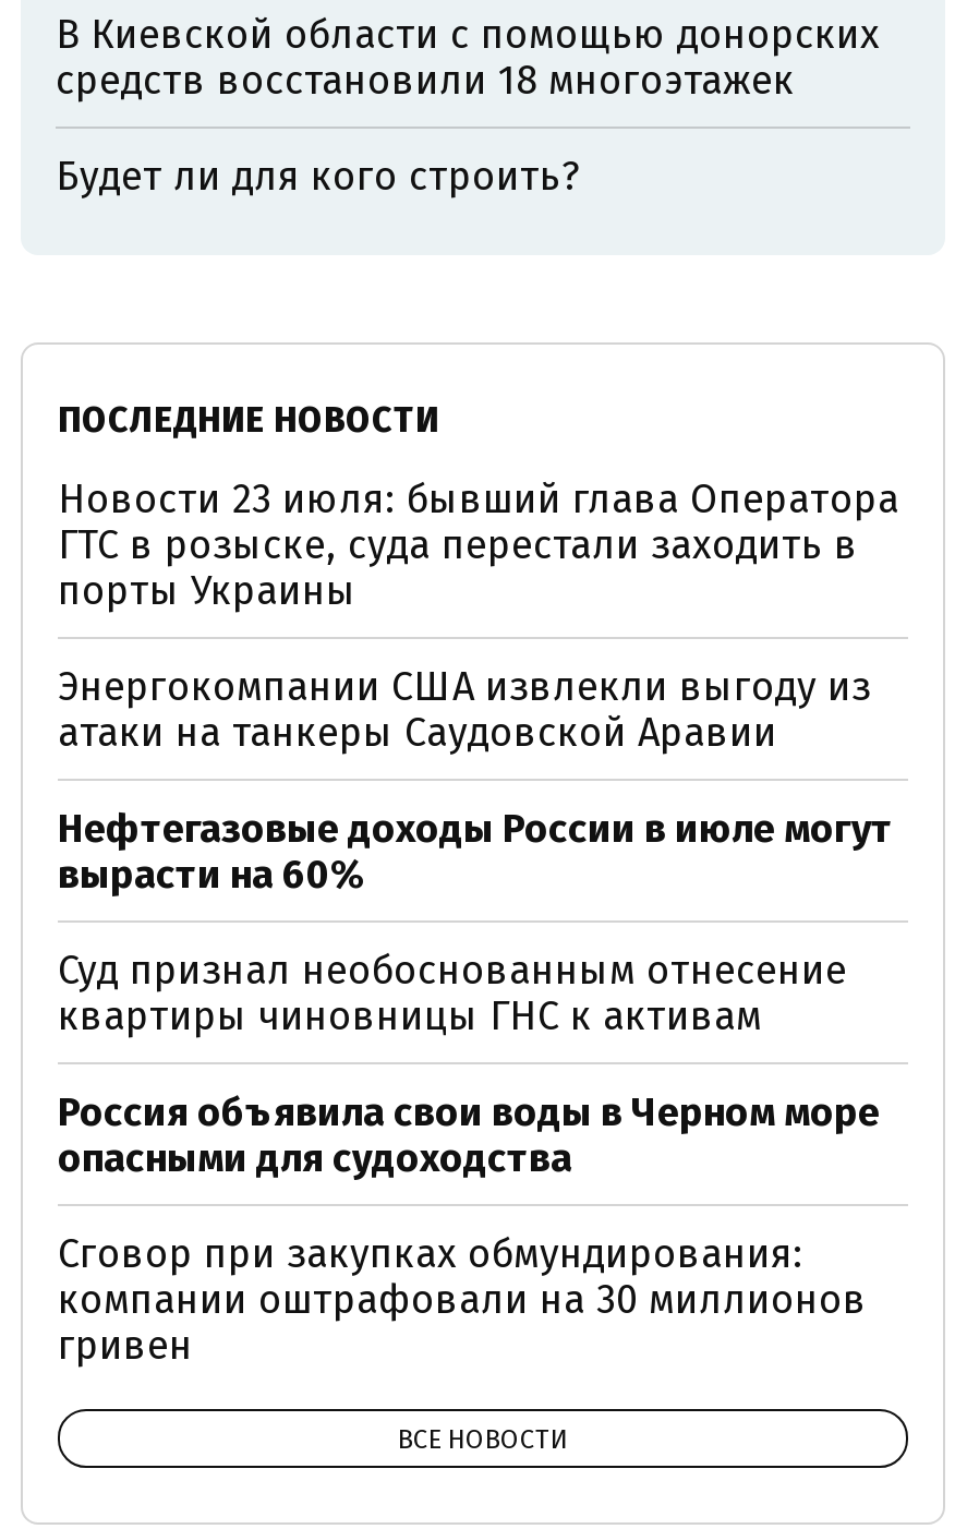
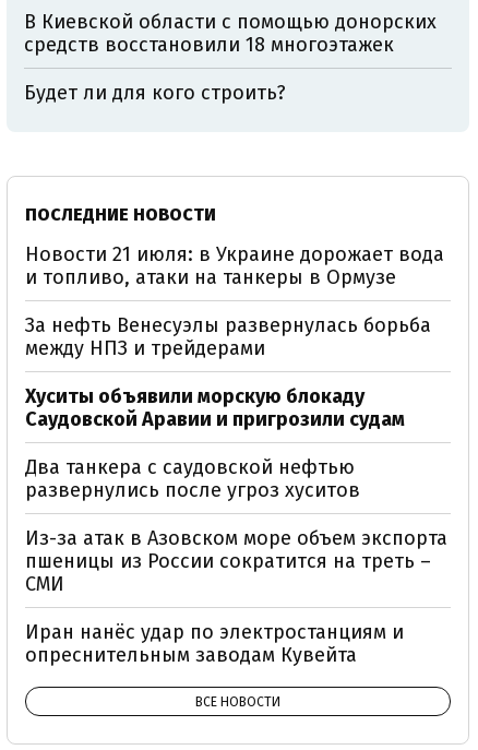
- Новости 23 июля: бывший глава Оператора
- ГТС в розыске, суда перестали заходить в
- порты Украины
+ Новости 21 июля: в Украине дорожает вода
+ и топливо, атаки на танкеры в Ормузе

- Энергокомпании США извлекли выгоду из
- атаки на танкеры Саудовской Аравии
+ За нефть Венесуэлы развернулась борьба
+ между НПЗ и трейдерами

- Нефтегазовые доходы России в июле могут
- вырасти на 60%
+ Хуситы объявили морскую блокаду
+ Саудовской Аравии и пригрозили судам

- Суд признал необоснованным отнесение
- квартиры чиновницы ГНС к активам
+ Два танкера с саудовской нефтью
+ развернулись после угроз хуситов

- Россия объявила свои воды в Черном море
- опасными для судоходства
+ Из-за атак в Азовском море объем экспорта
+ пшеницы из России сократится на треть –
+ СМИ

- Сговор при закупках обмундирования:
- компании оштрафовали на 30 миллионов
- гривен
+ Иран нанёс удар по электростанциям и
+ опреснительным заводам Кувейта
